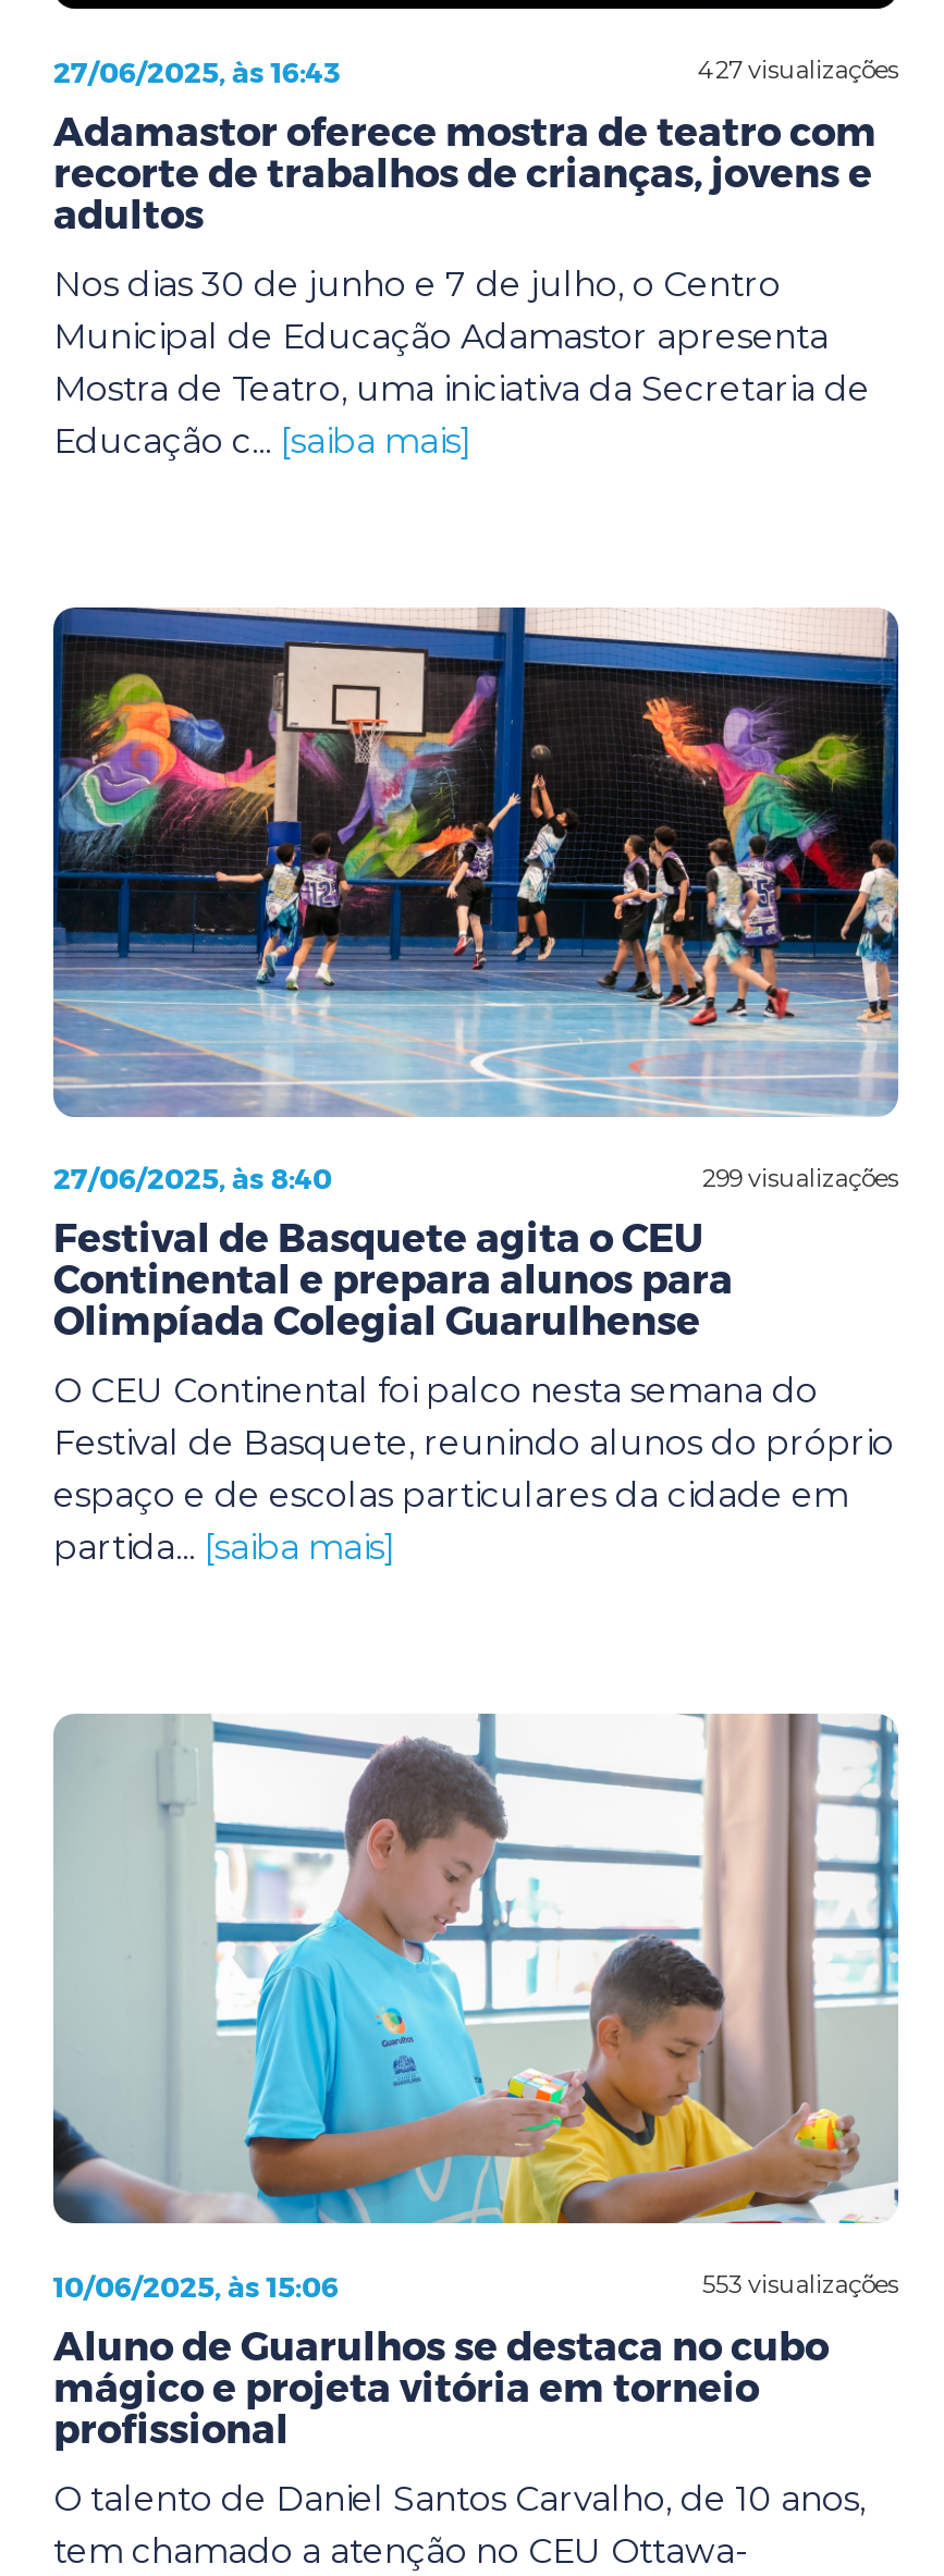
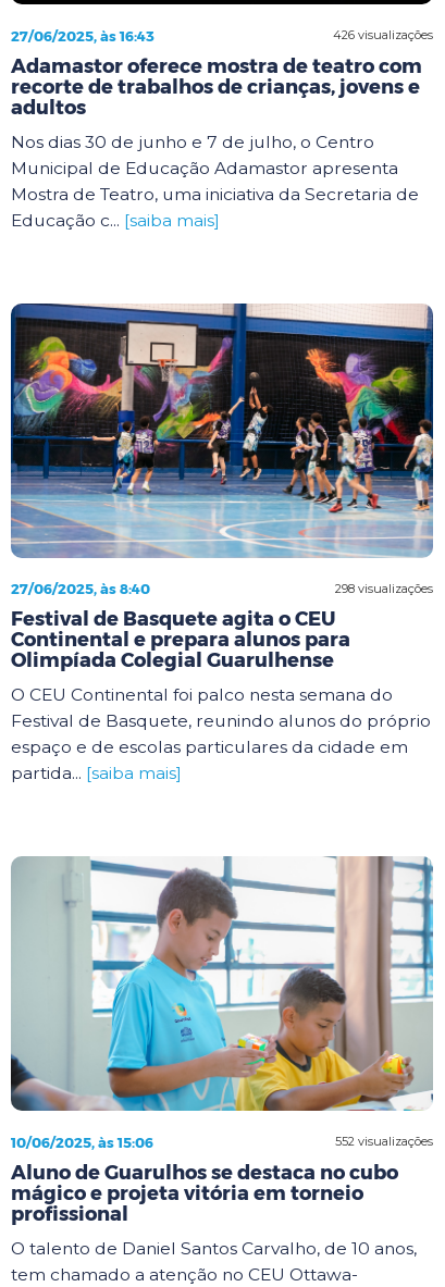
- 427 visualizações
+ 426 visualizações

- 299 visualizações
+ 298 visualizações

- 553 visualizações
+ 552 visualizações
